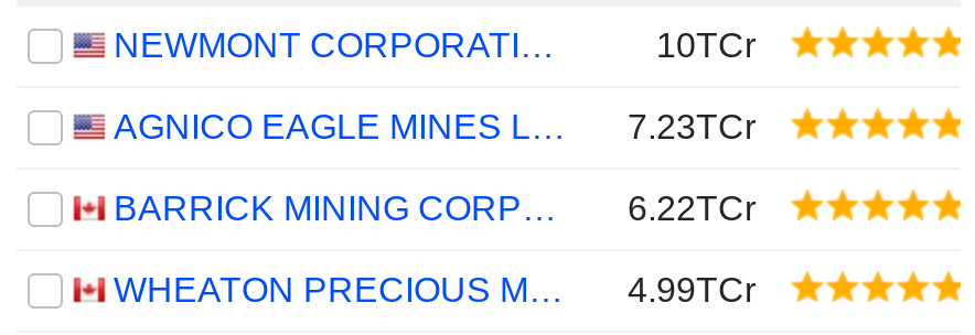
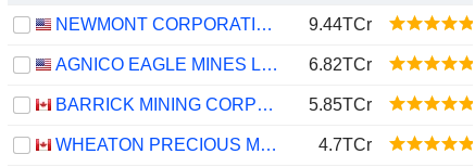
- 10TCr
+ 9.44TCr

- 7.23TCr
+ 6.82TCr

- 6.22TCr
+ 5.85TCr

- 4.99TCr
+ 4.7TCr
